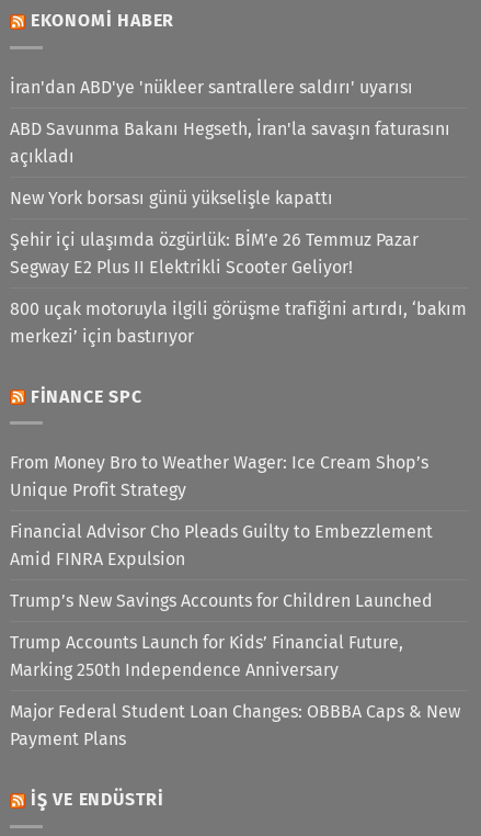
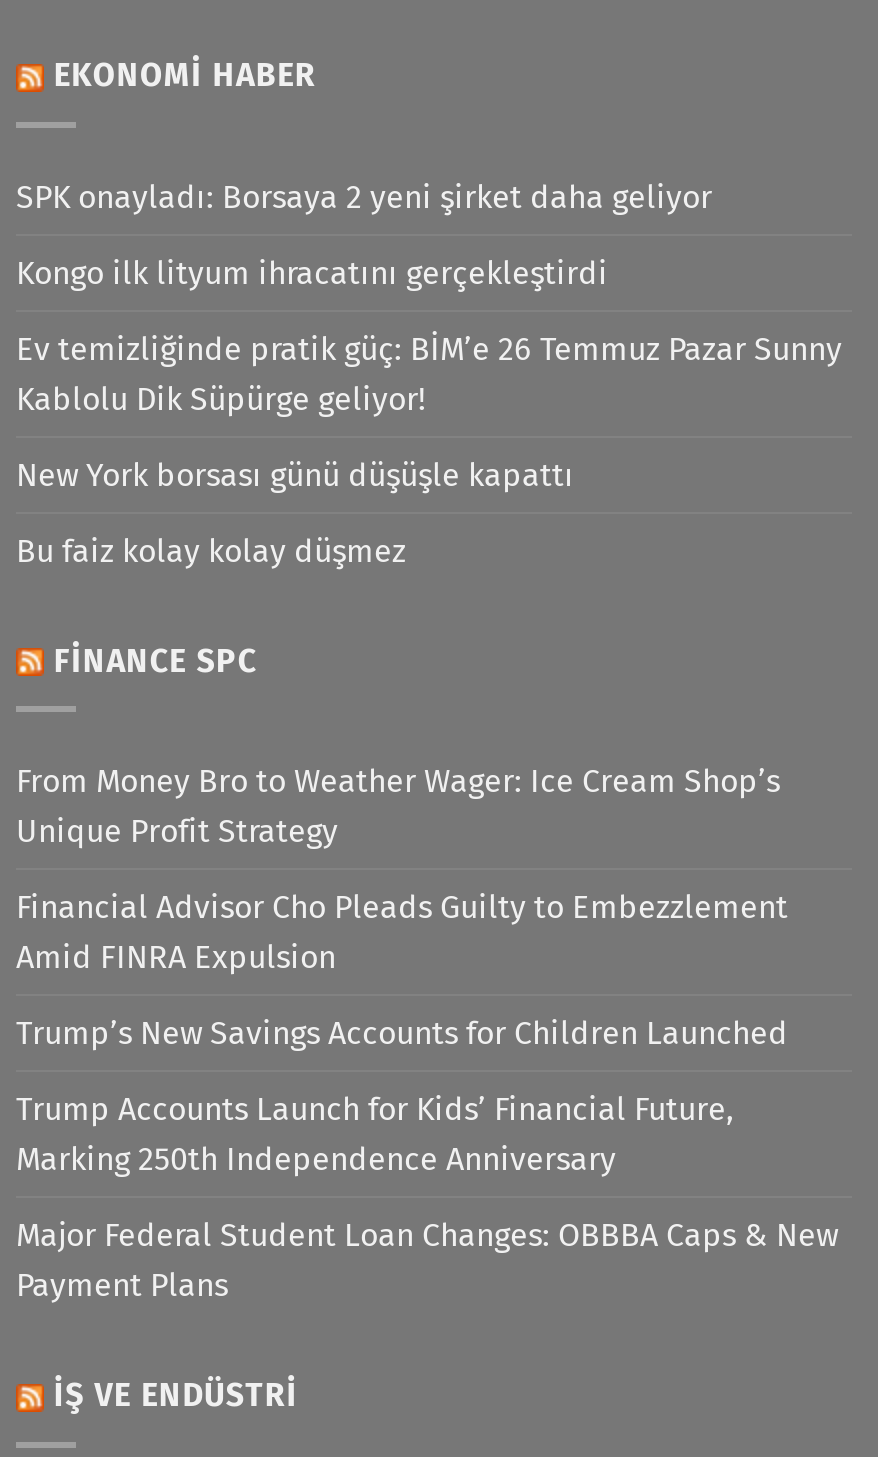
- İran'dan ABD'ye 'nükleer santrallere saldırı' uyarısı
+ SPK onayladı: Borsaya 2 yeni şirket daha geliyor

- ABD Savunma Bakanı Hegseth, İran'la savaşın faturasını
- açıkladı
+ Kongo ilk lityum ihracatını gerçekleştirdi

- New York borsası günü yükselişle kapattı
+ Ev temizliğinde pratik güç: BİM’e 26 Temmuz Pazar Sunny
+ Kablolu Dik Süpürge geliyor!

- Şehir içi ulaşımda özgürlük: BİM’e 26 Temmuz Pazar
- Segway E2 Plus II Elektrikli Scooter Geliyor!
+ New York borsası günü düşüşle kapattı

- 800 uçak motoruyla ilgili görüşme trafiğini artırdı, ‘bakım
- merkezi’ için bastırıyor
+ Bu faiz kolay kolay düşmez
